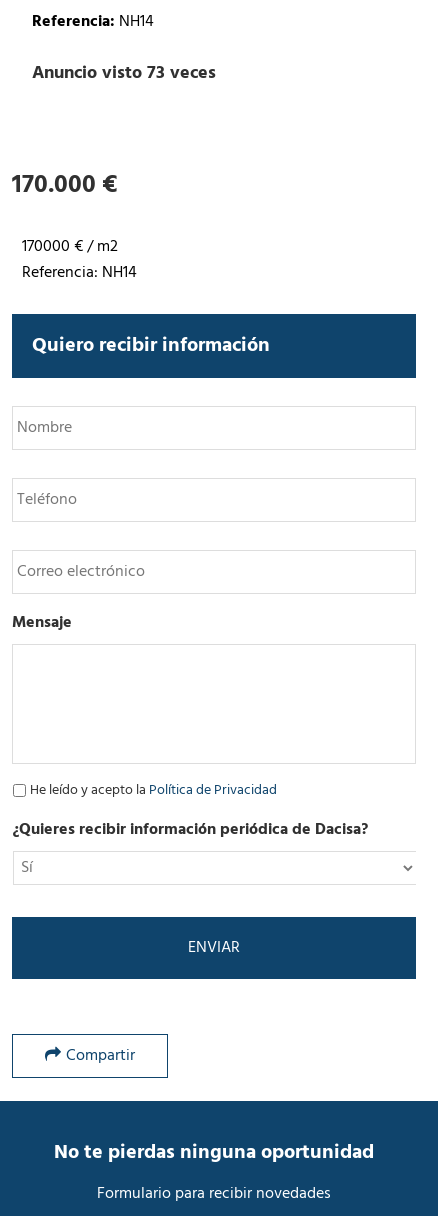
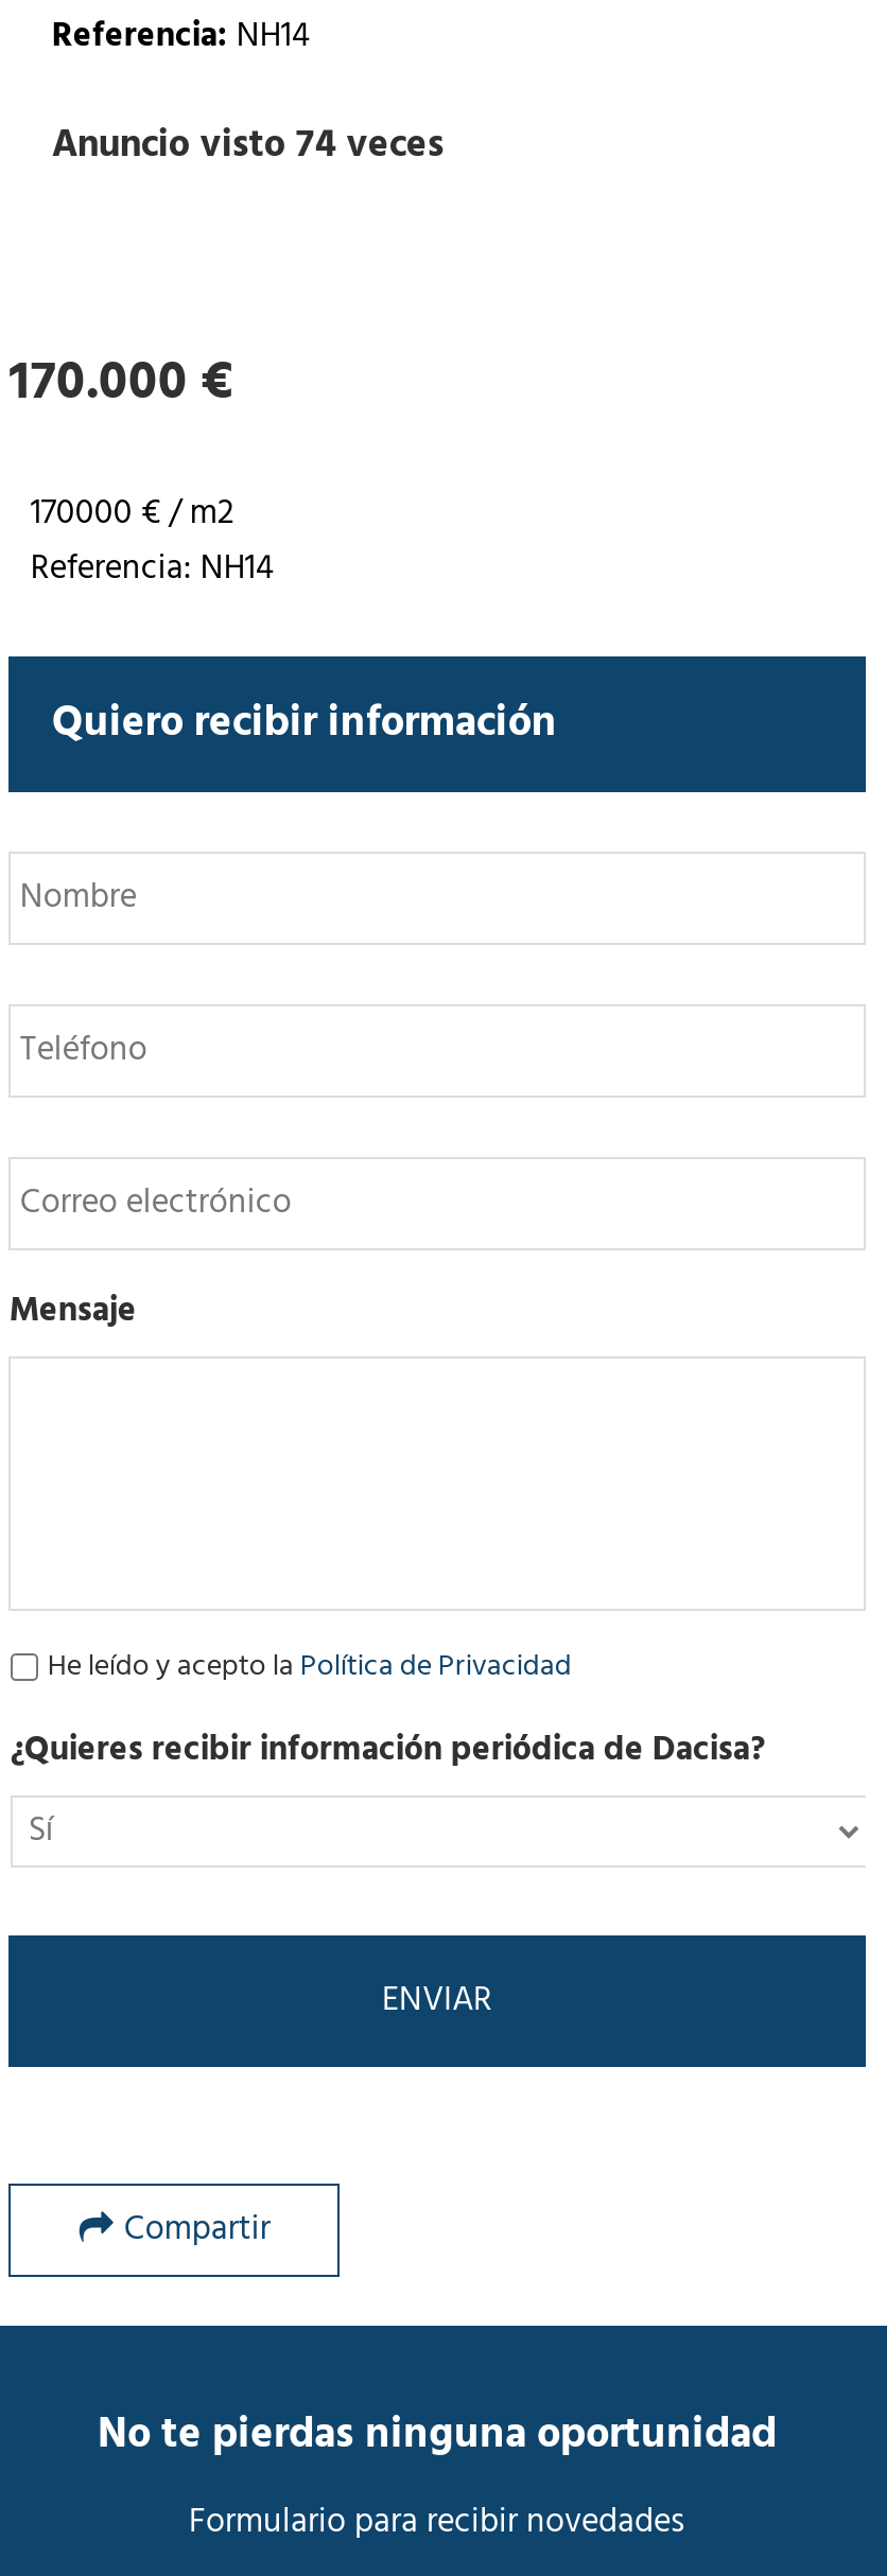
- Anuncio visto 73 veces
+ Anuncio visto 74 veces
